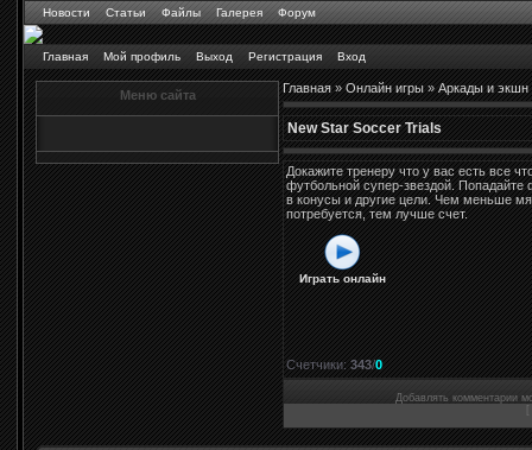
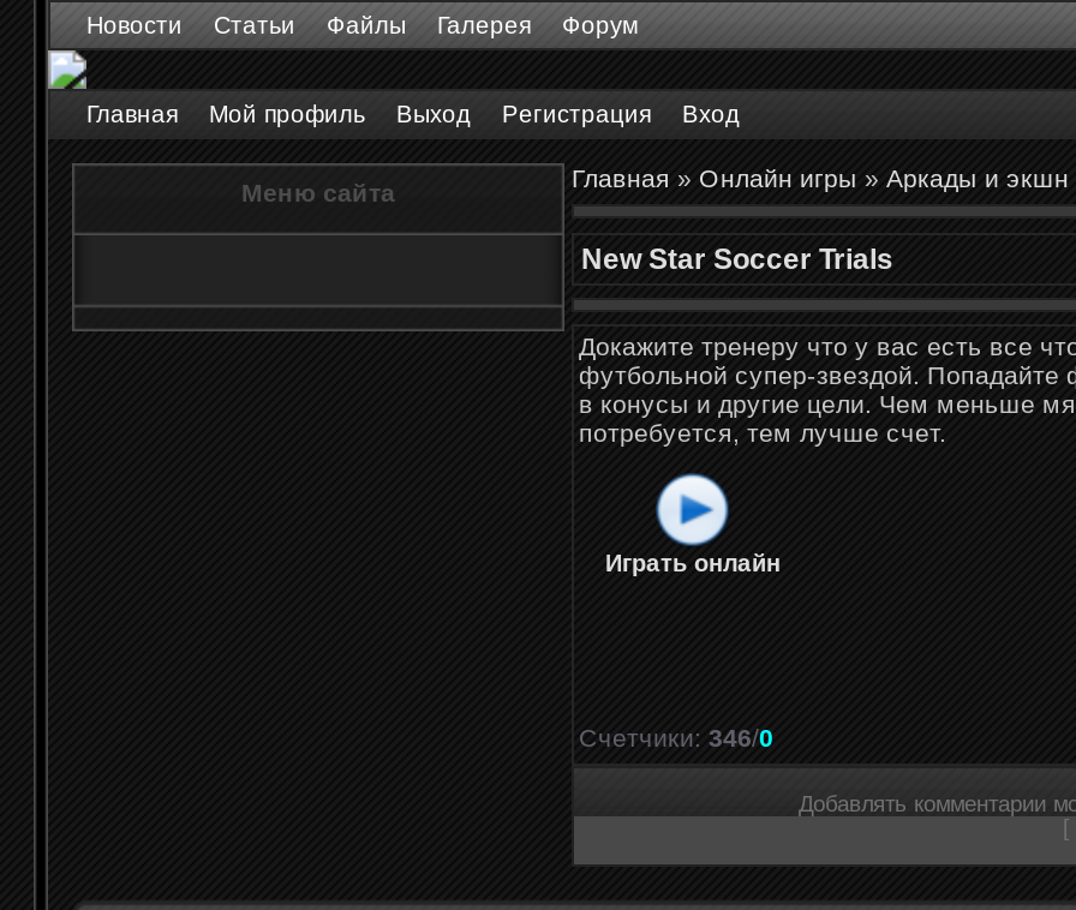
- Счетчики: 343/0
+ Счетчики: 346/0
